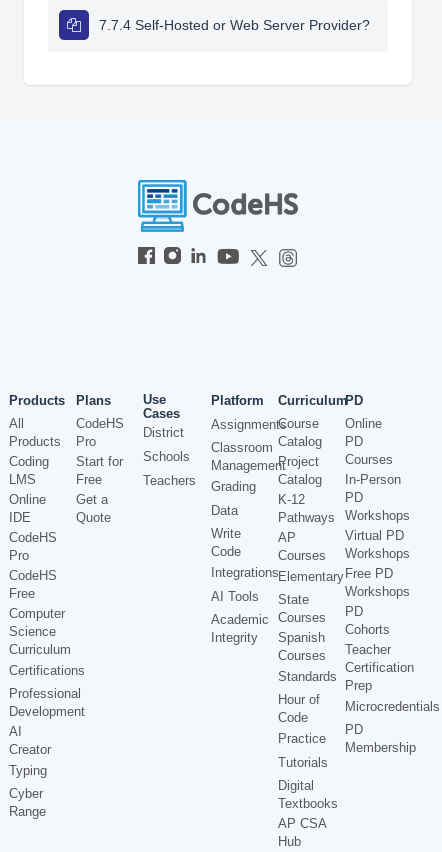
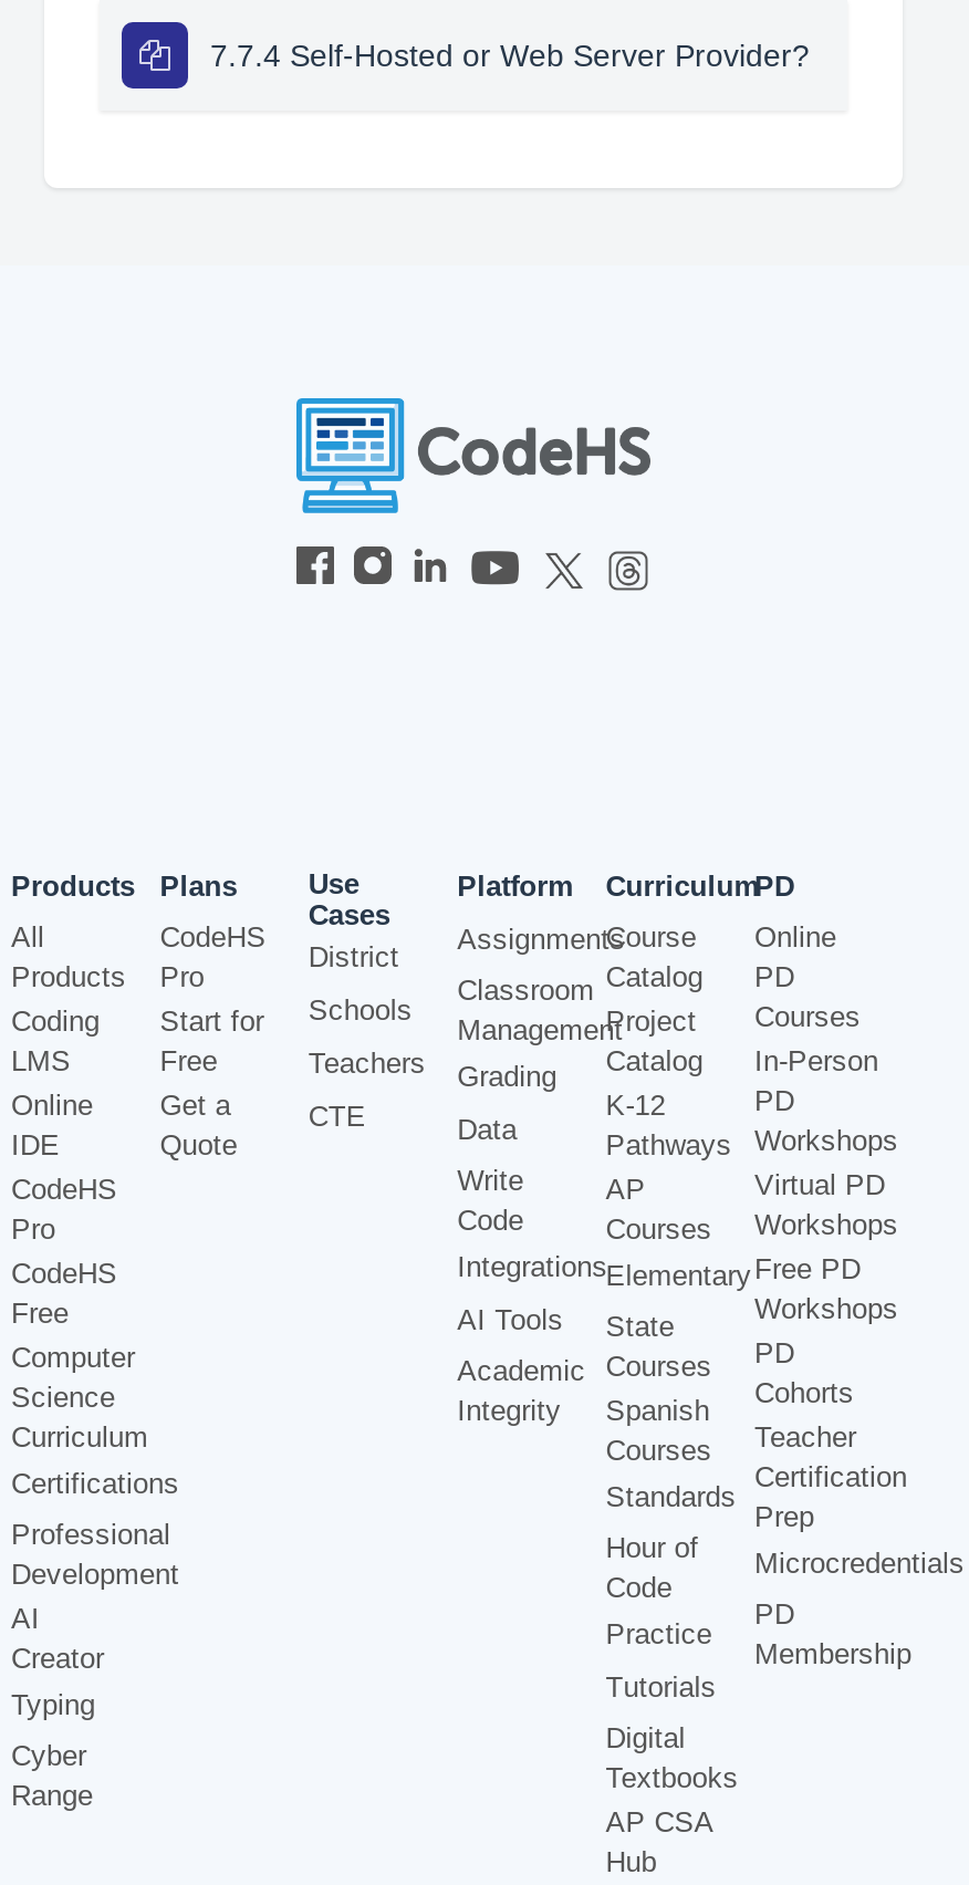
+ CTE
